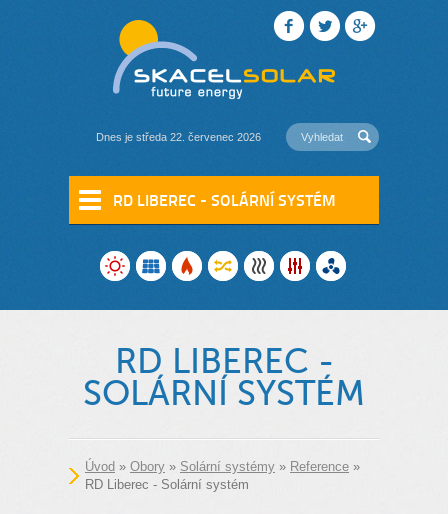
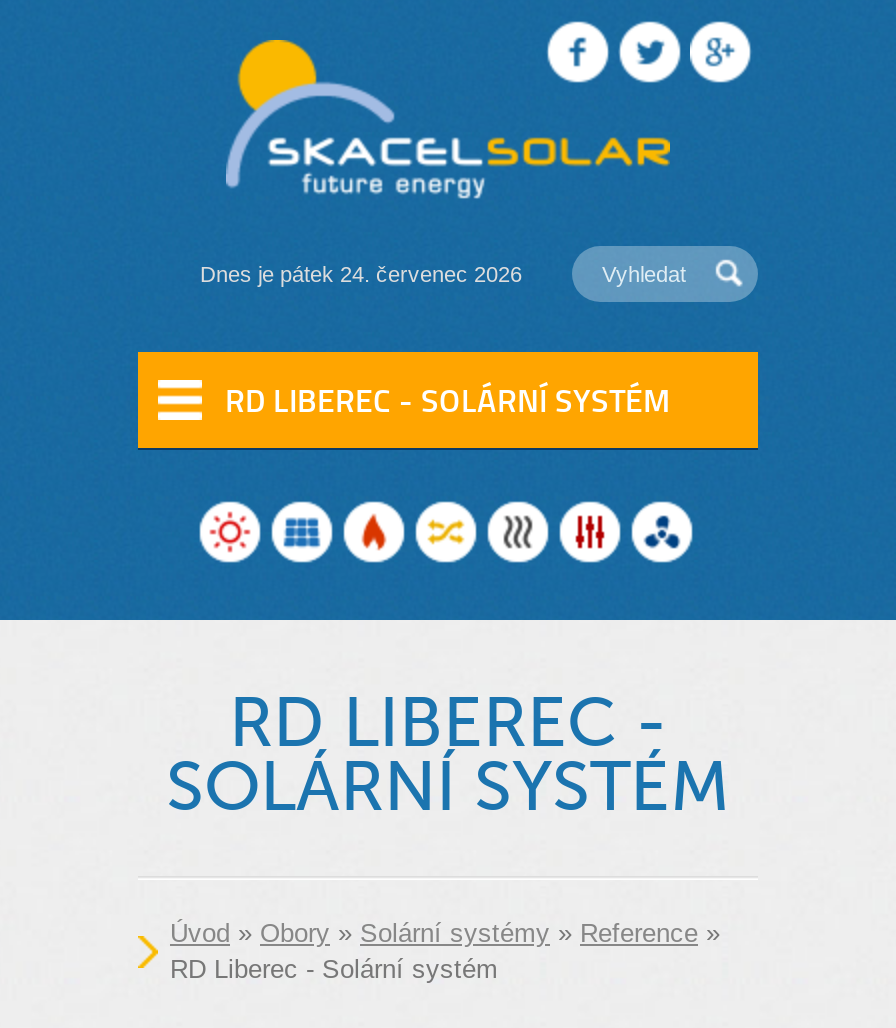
- Dnes je středa 22. červenec 2026
+ Dnes je pátek 24. červenec 2026
